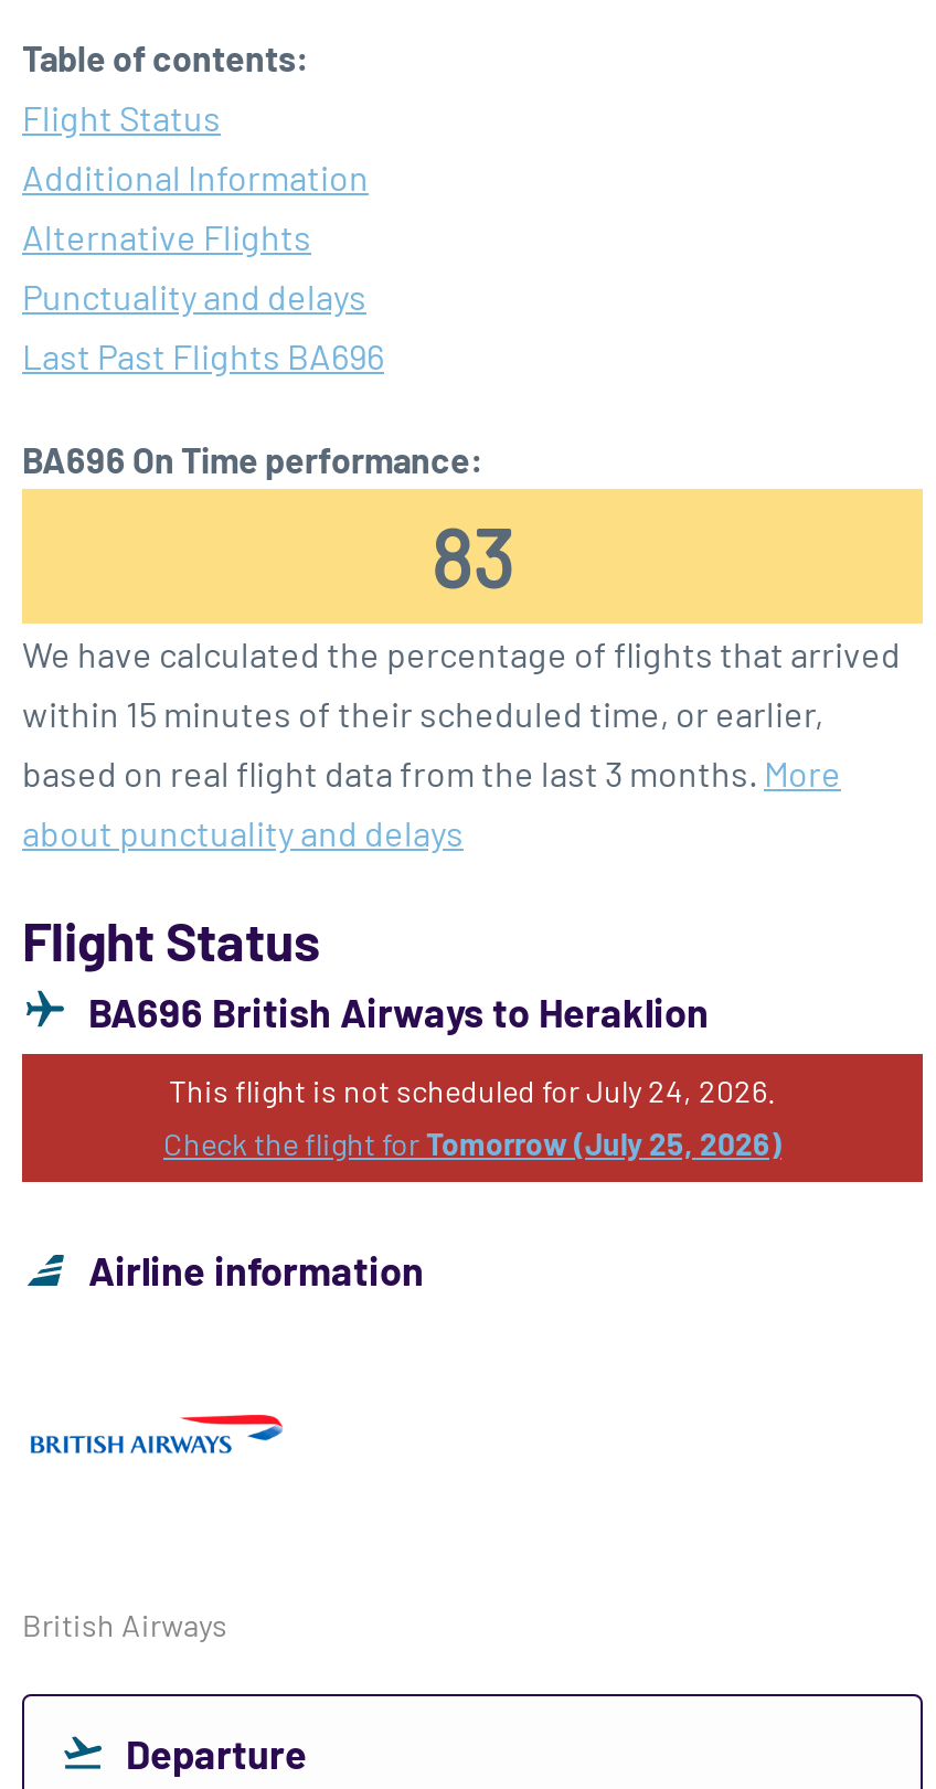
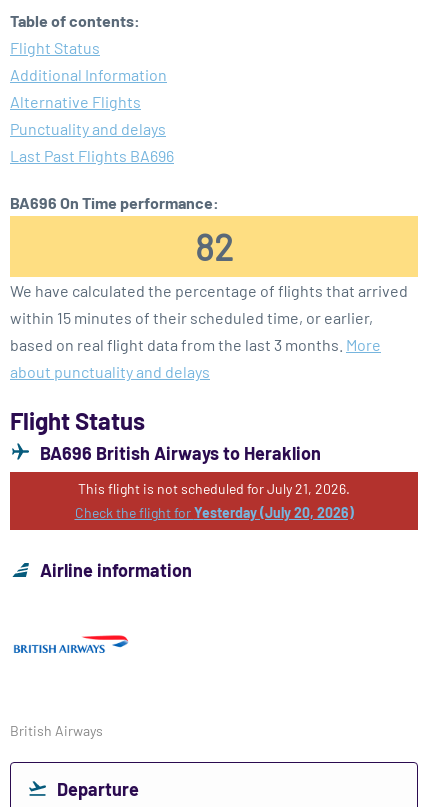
- 83
+ 82

- This flight is not scheduled for July 24, 2026.
+ This flight is not scheduled for July 21, 2026.

- Check the flight for Tomorrow (July 25, 2026)
+ Check the flight for Yesterday (July 20, 2026)
